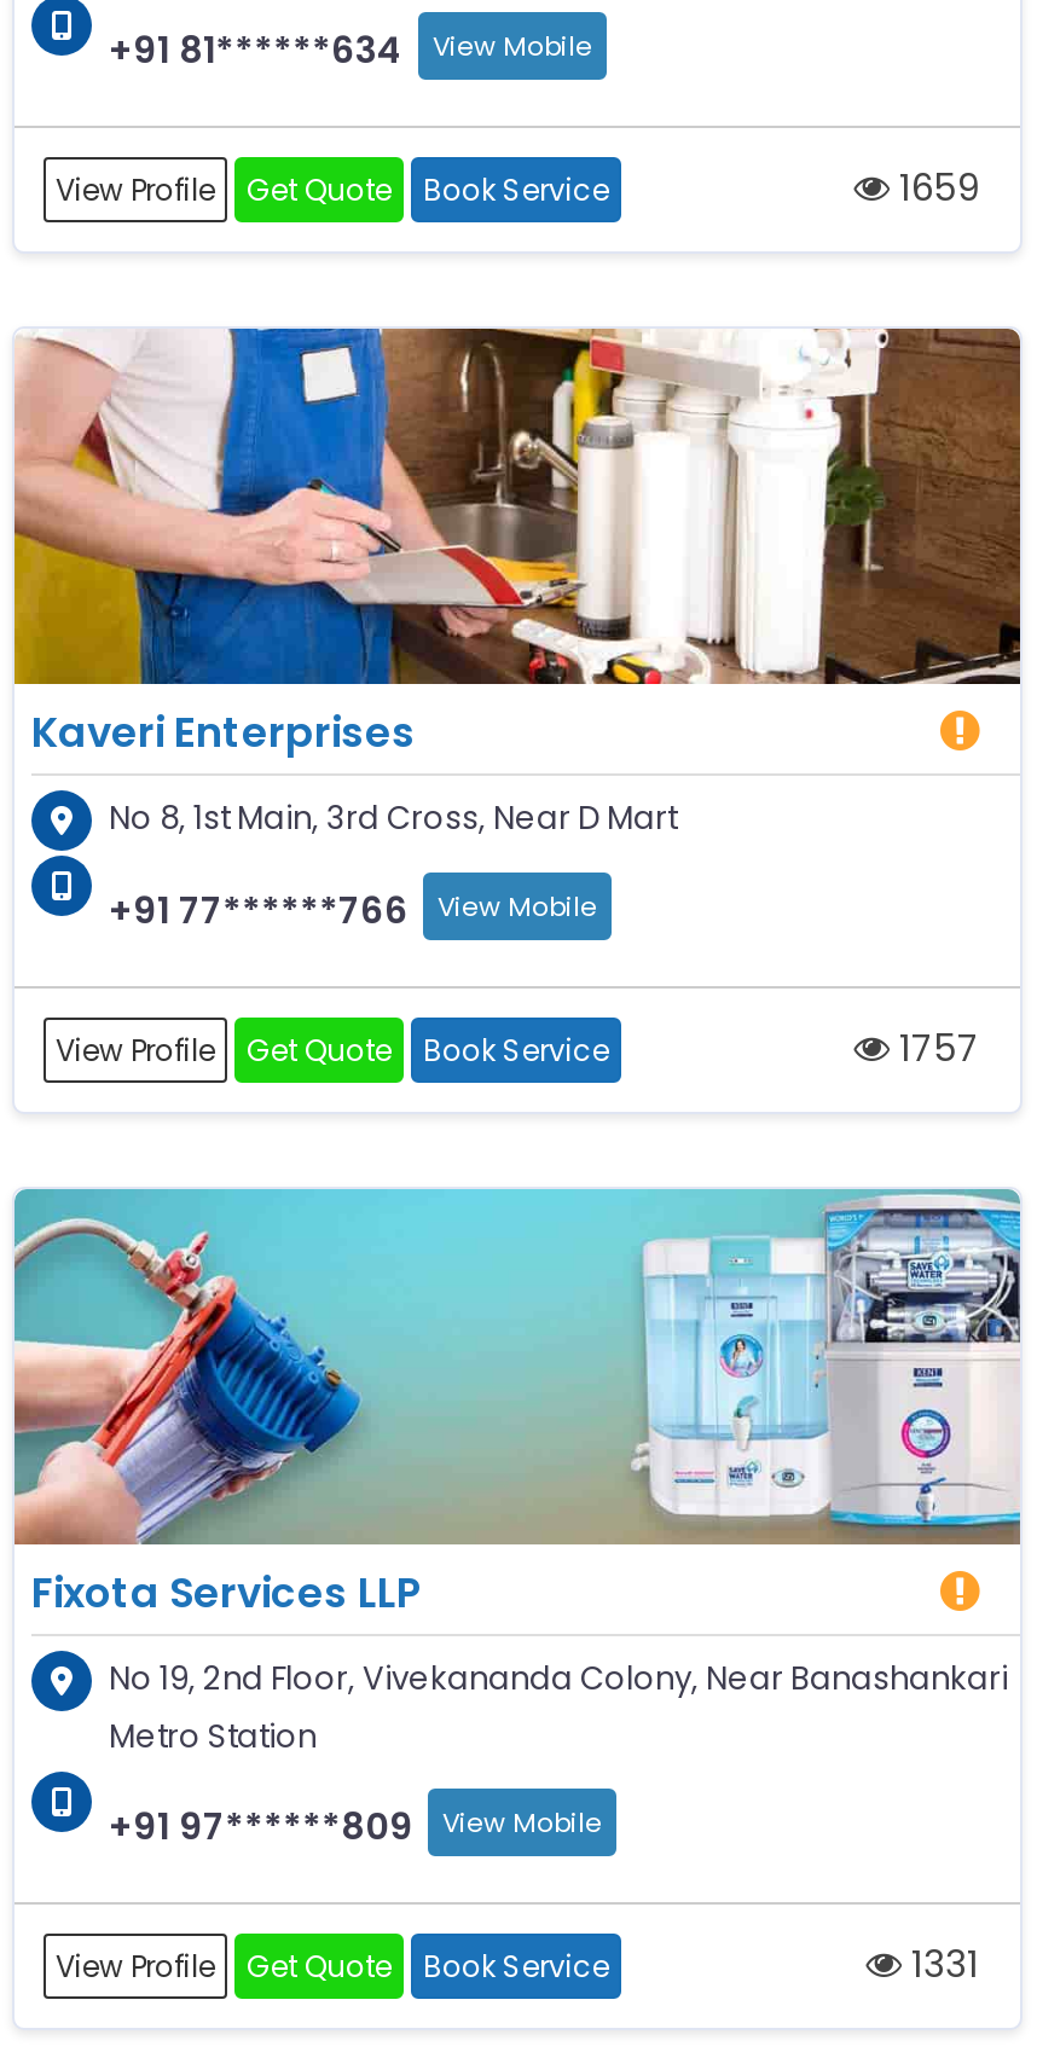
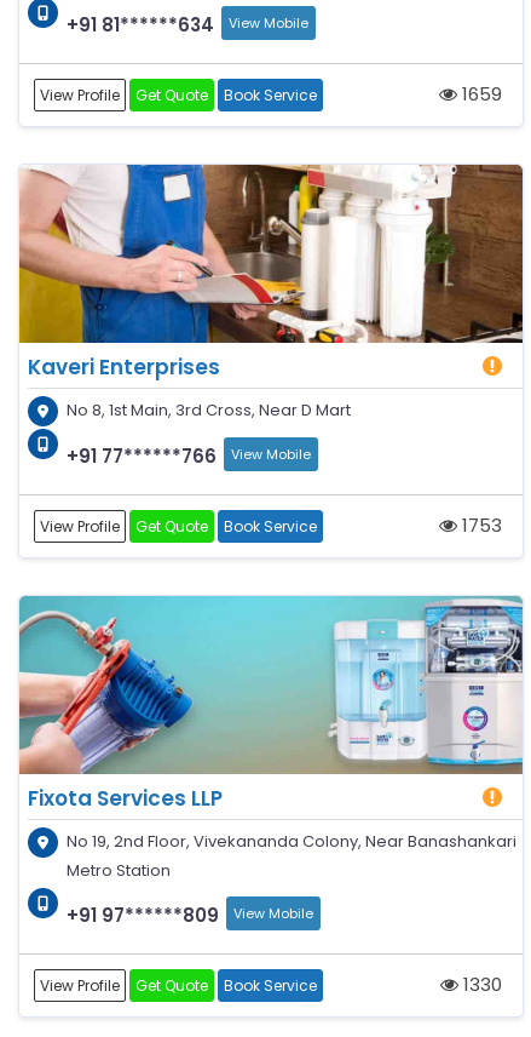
- 1757
+ 1753

- 1331
+ 1330
